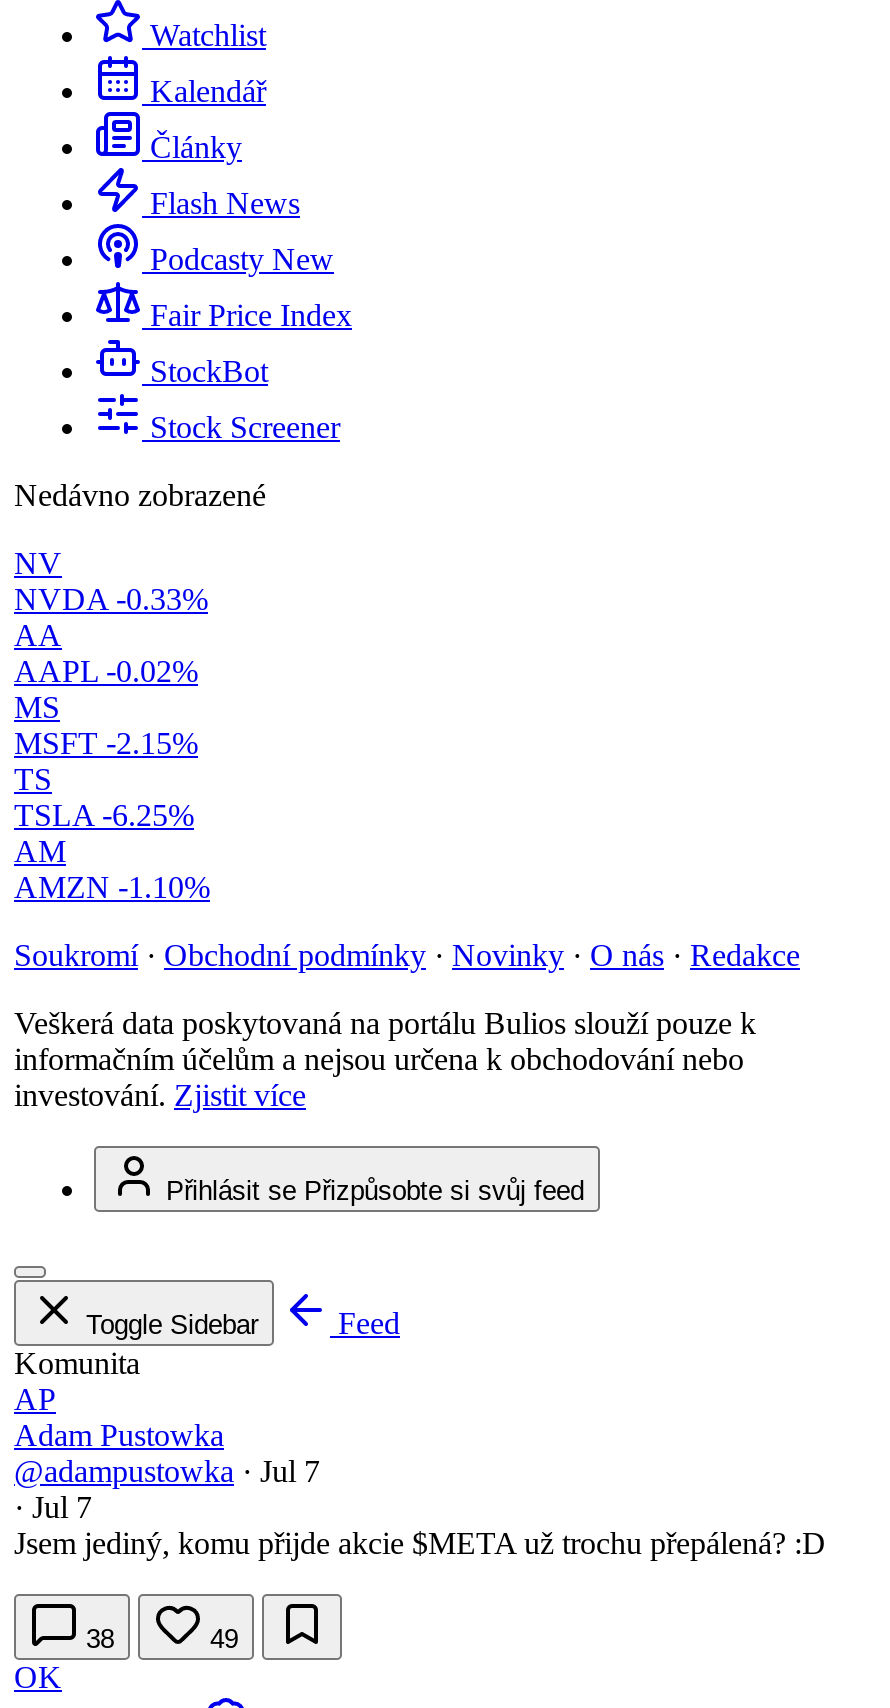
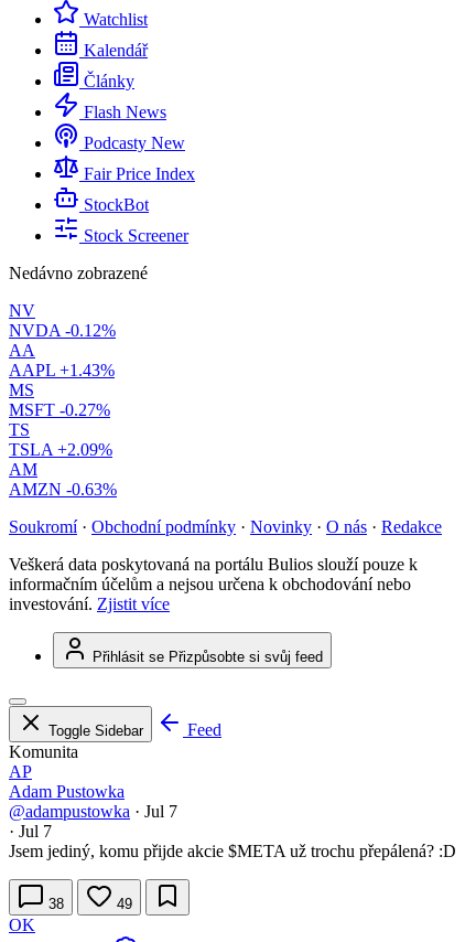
- NVDA -0.33%
+ NVDA -0.12%

- AAPL -0.02%
+ AAPL +1.43%

- MSFT -2.15%
+ MSFT -0.27%

- TSLA -6.25%
+ TSLA +2.09%

- AMZN -1.10%
+ AMZN -0.63%
